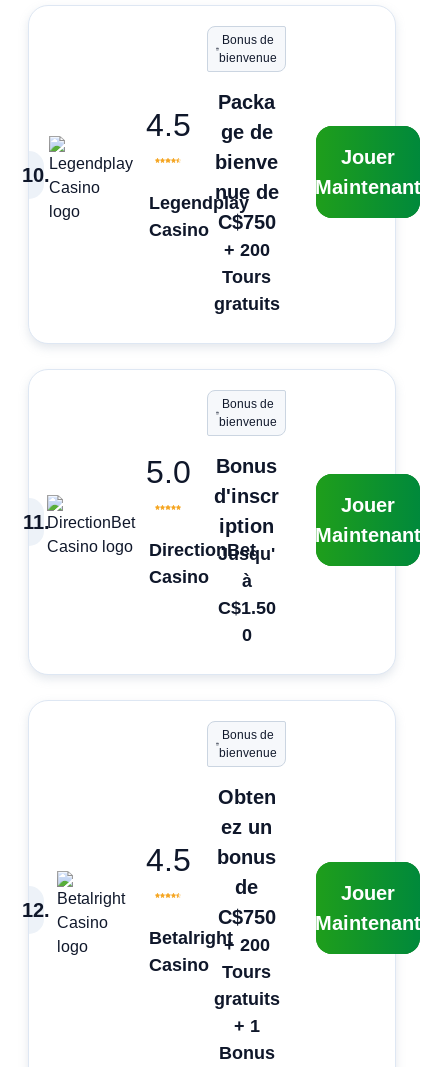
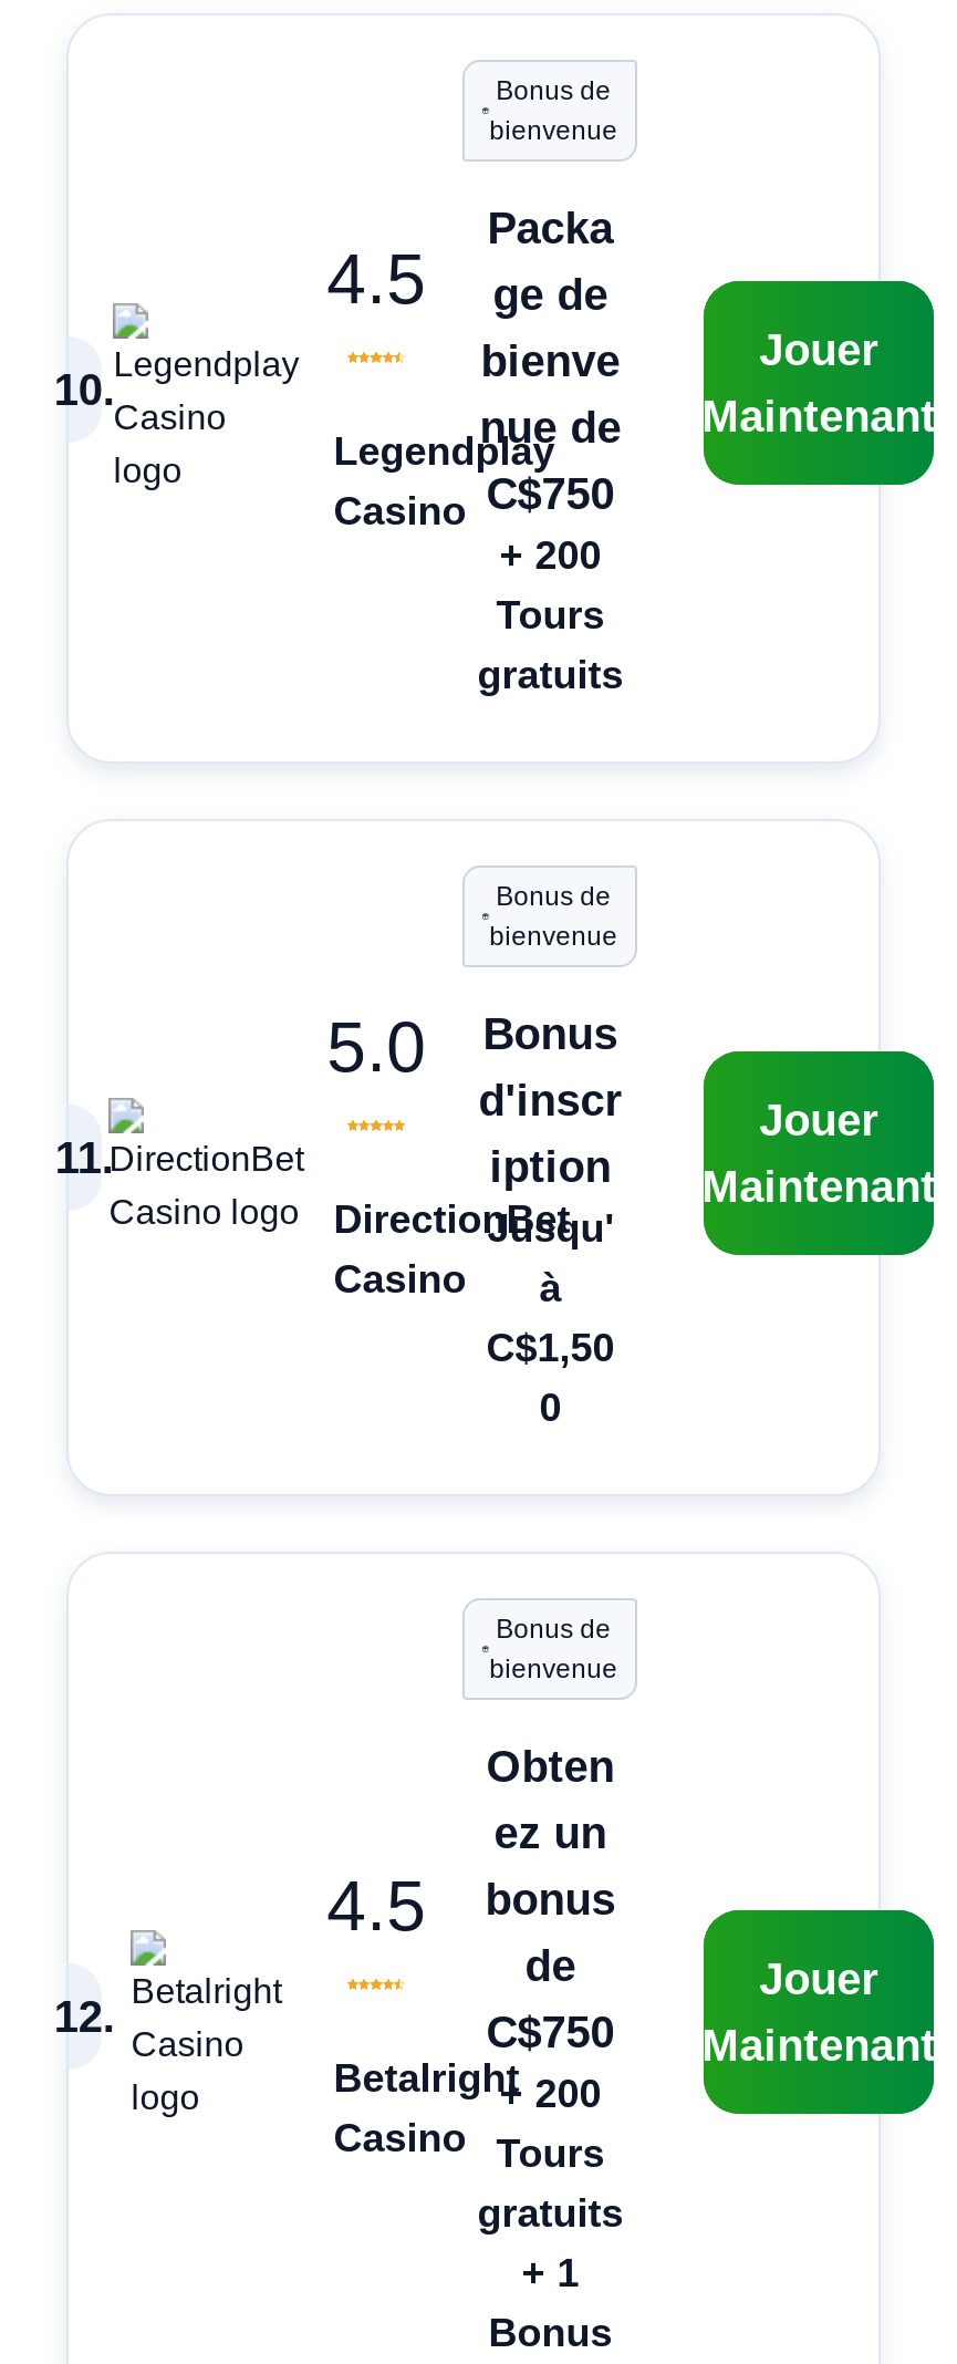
- C$1.50
+ C$1,50
